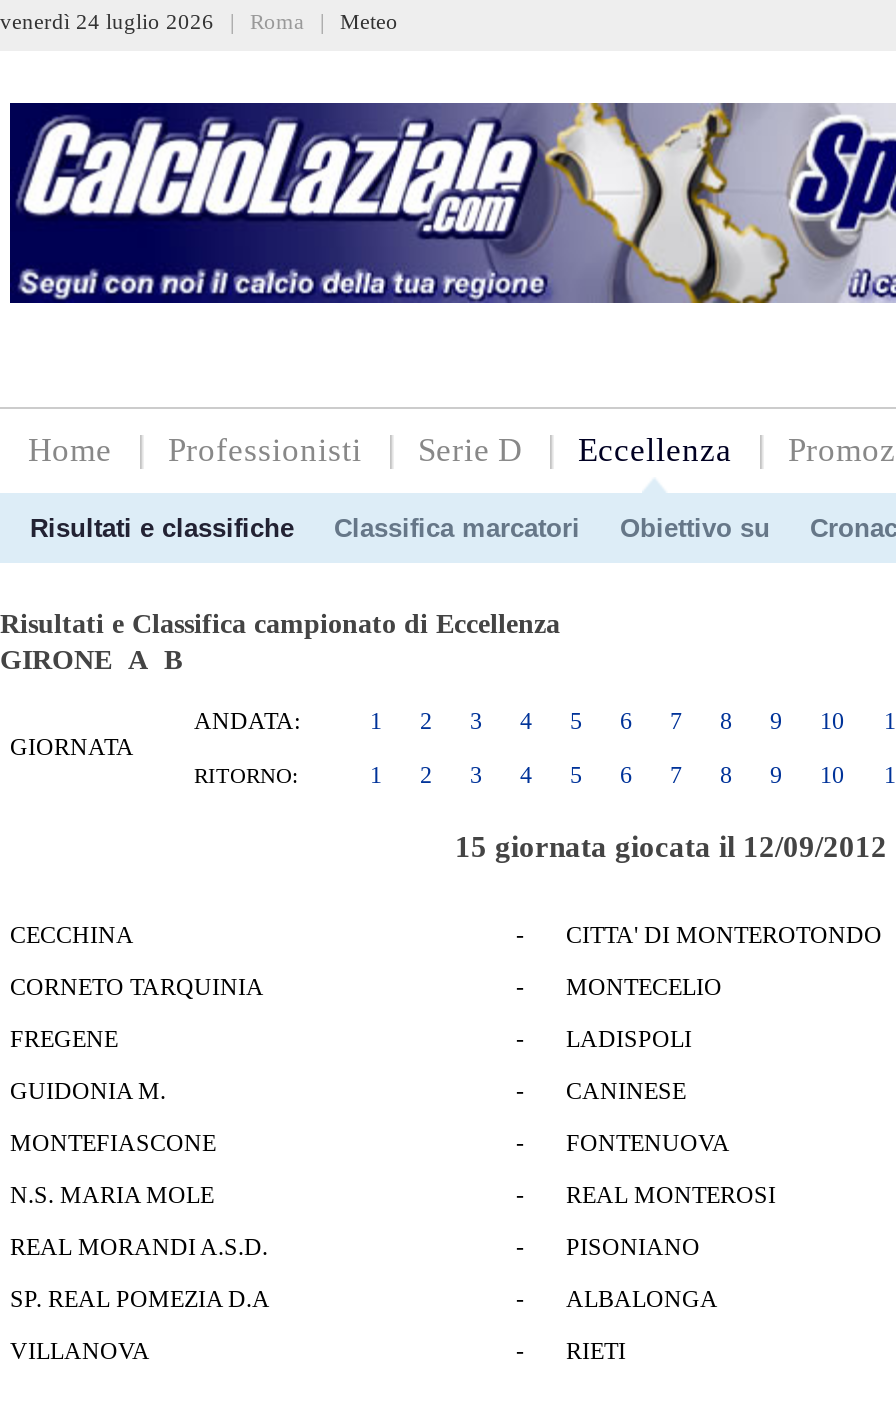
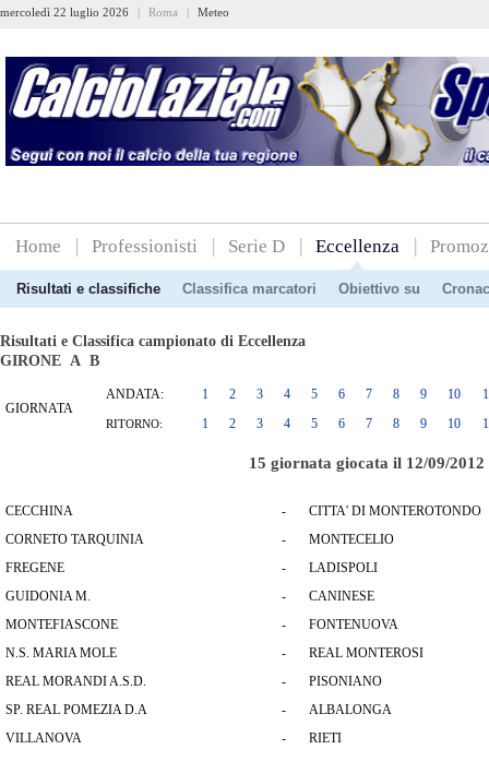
- venerdì 24 luglio 2026
+ mercoledì 22 luglio 2026
